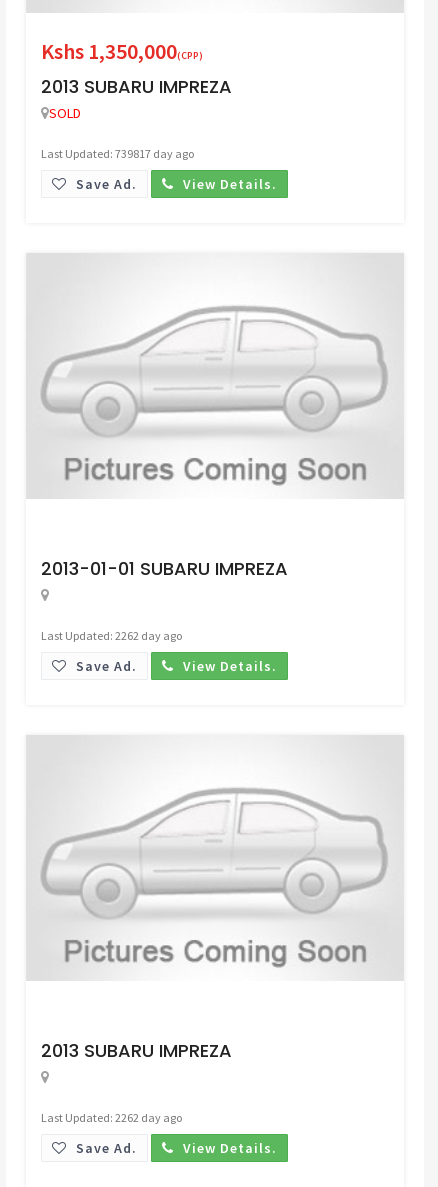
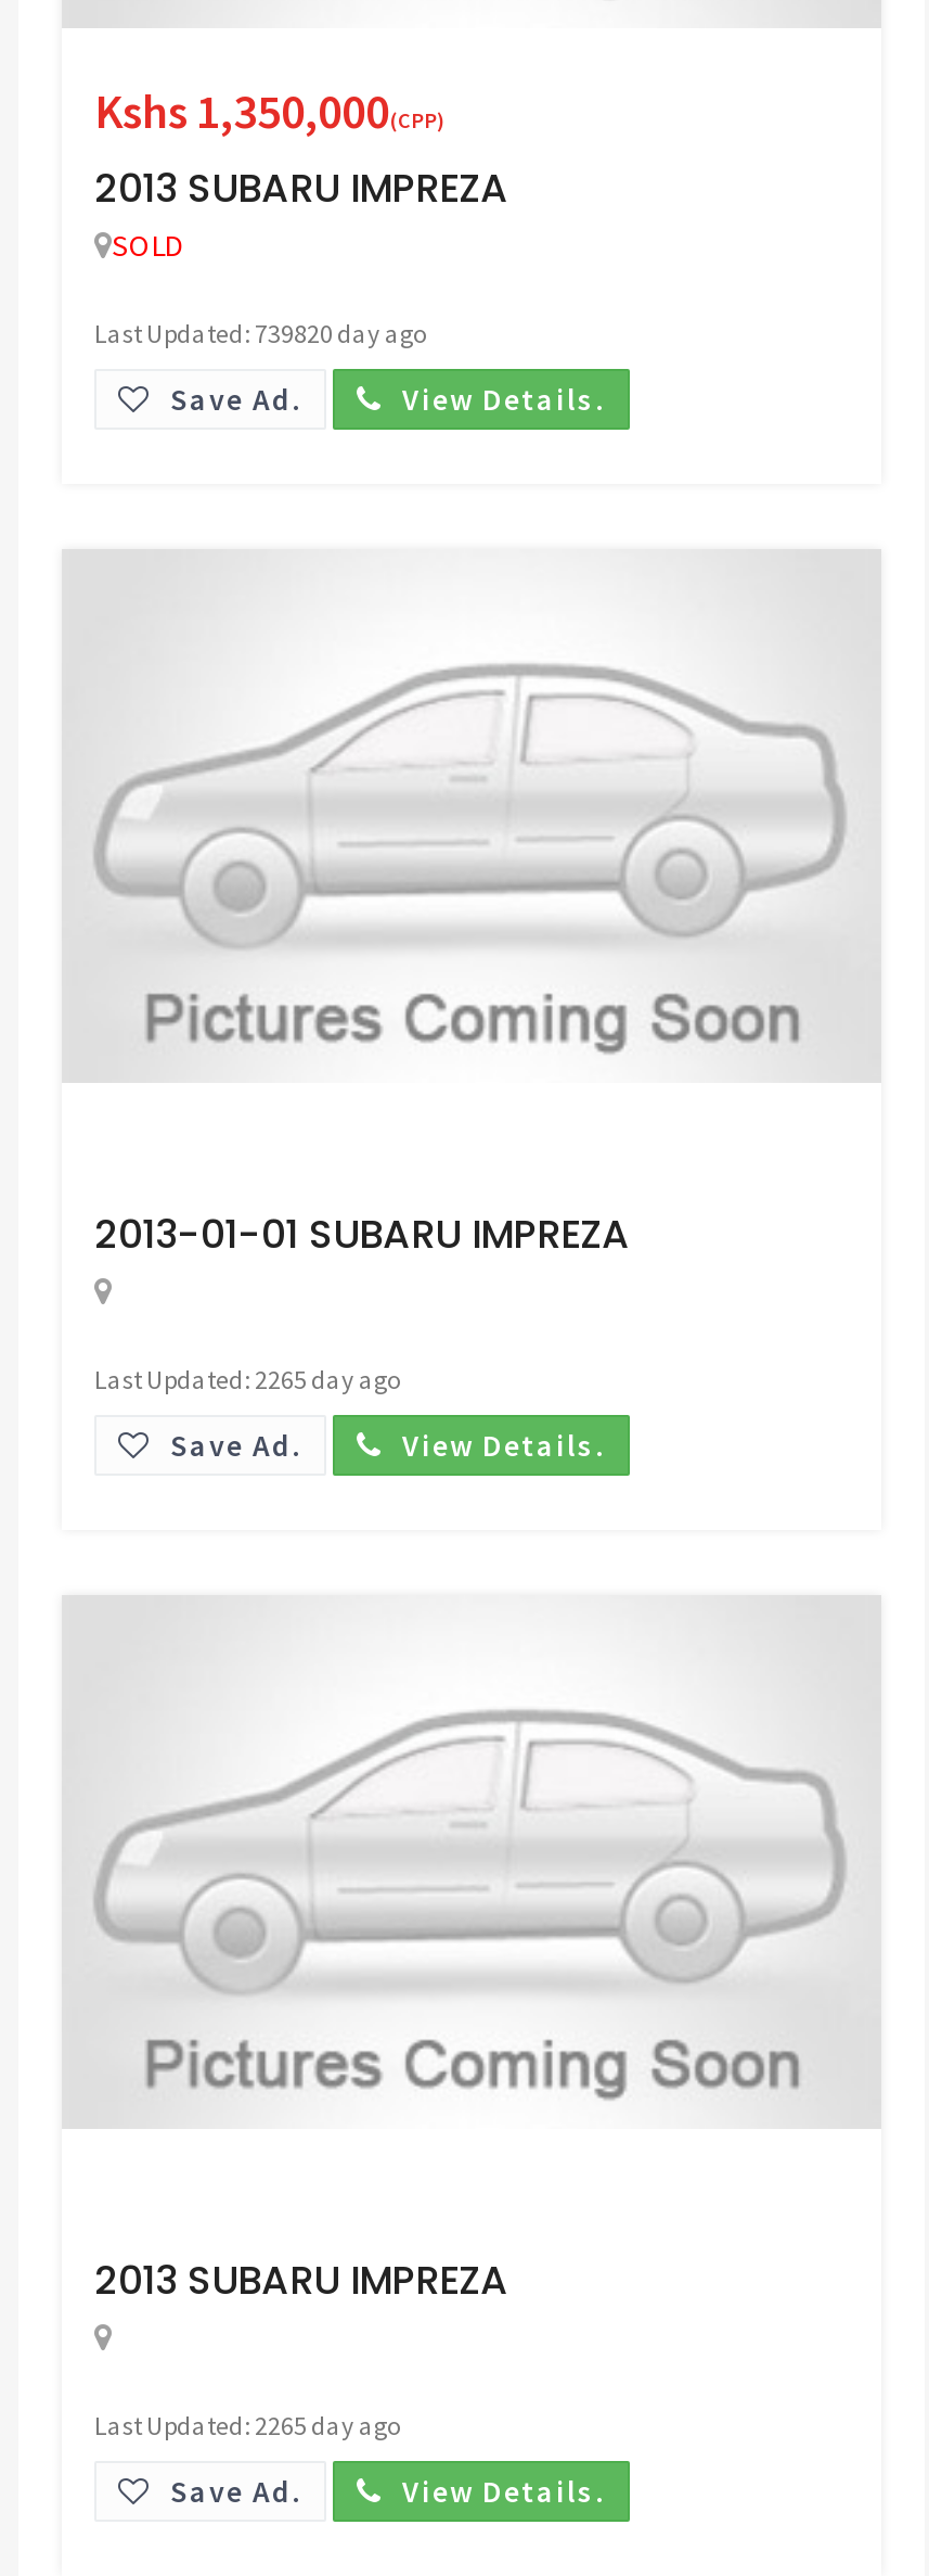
- Last Updated: 739817 day ago
+ Last Updated: 739820 day ago

- Last Updated: 2262 day ago
+ Last Updated: 2265 day ago

- Last Updated: 2262 day ago
+ Last Updated: 2265 day ago
